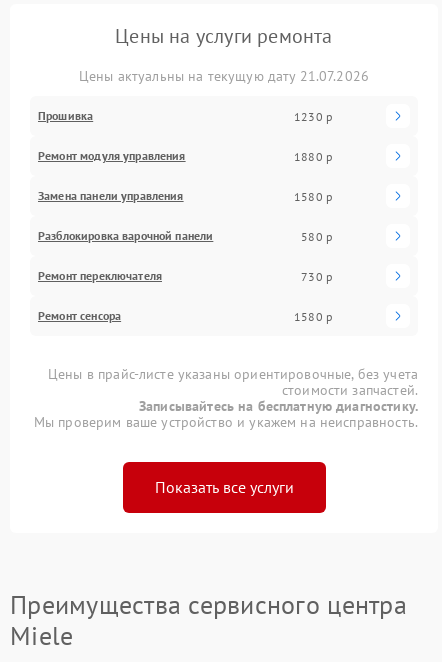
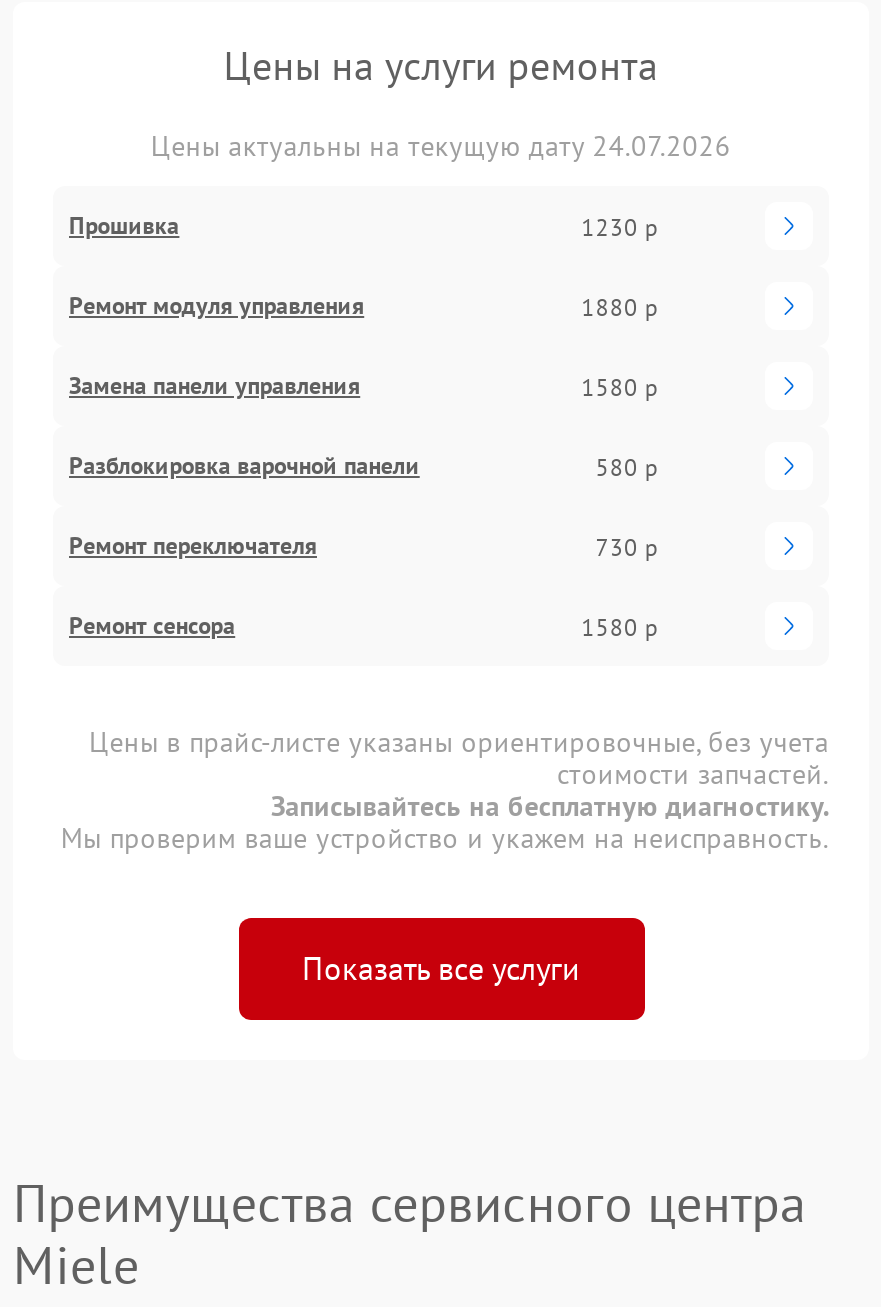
- Цены актуальны на текущую дату 21.07.2026
+ Цены актуальны на текущую дату 24.07.2026
